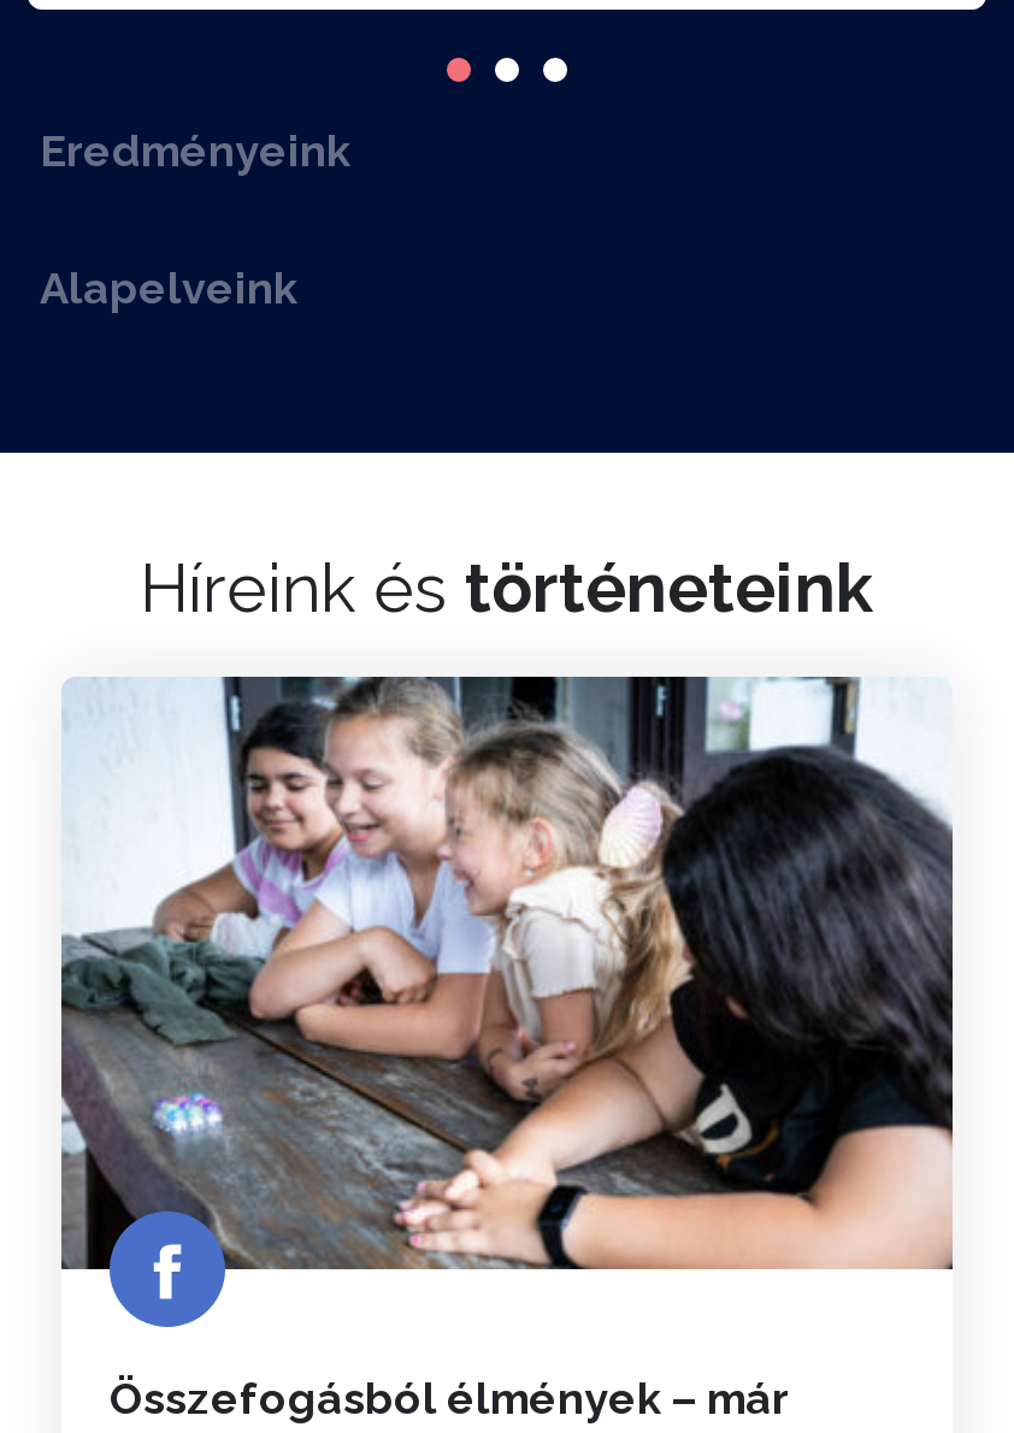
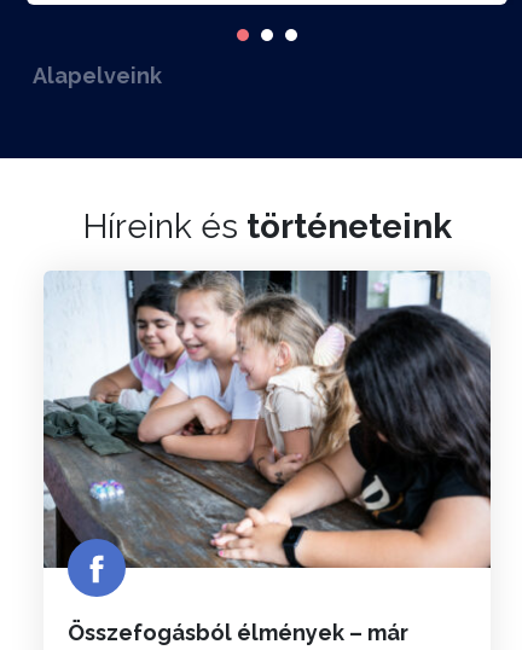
- Eredményeink
